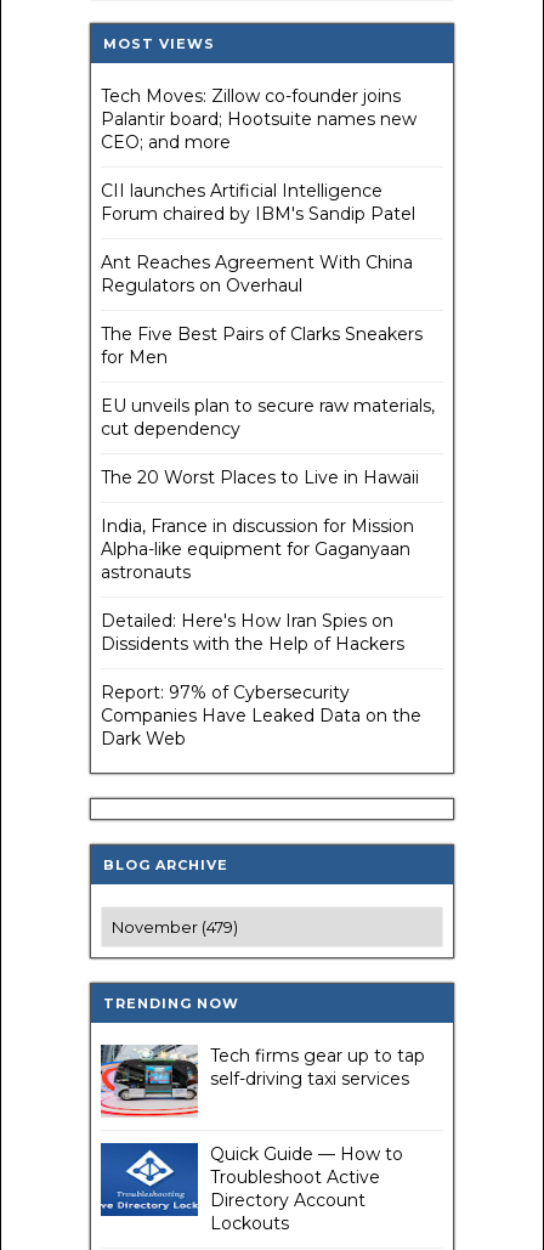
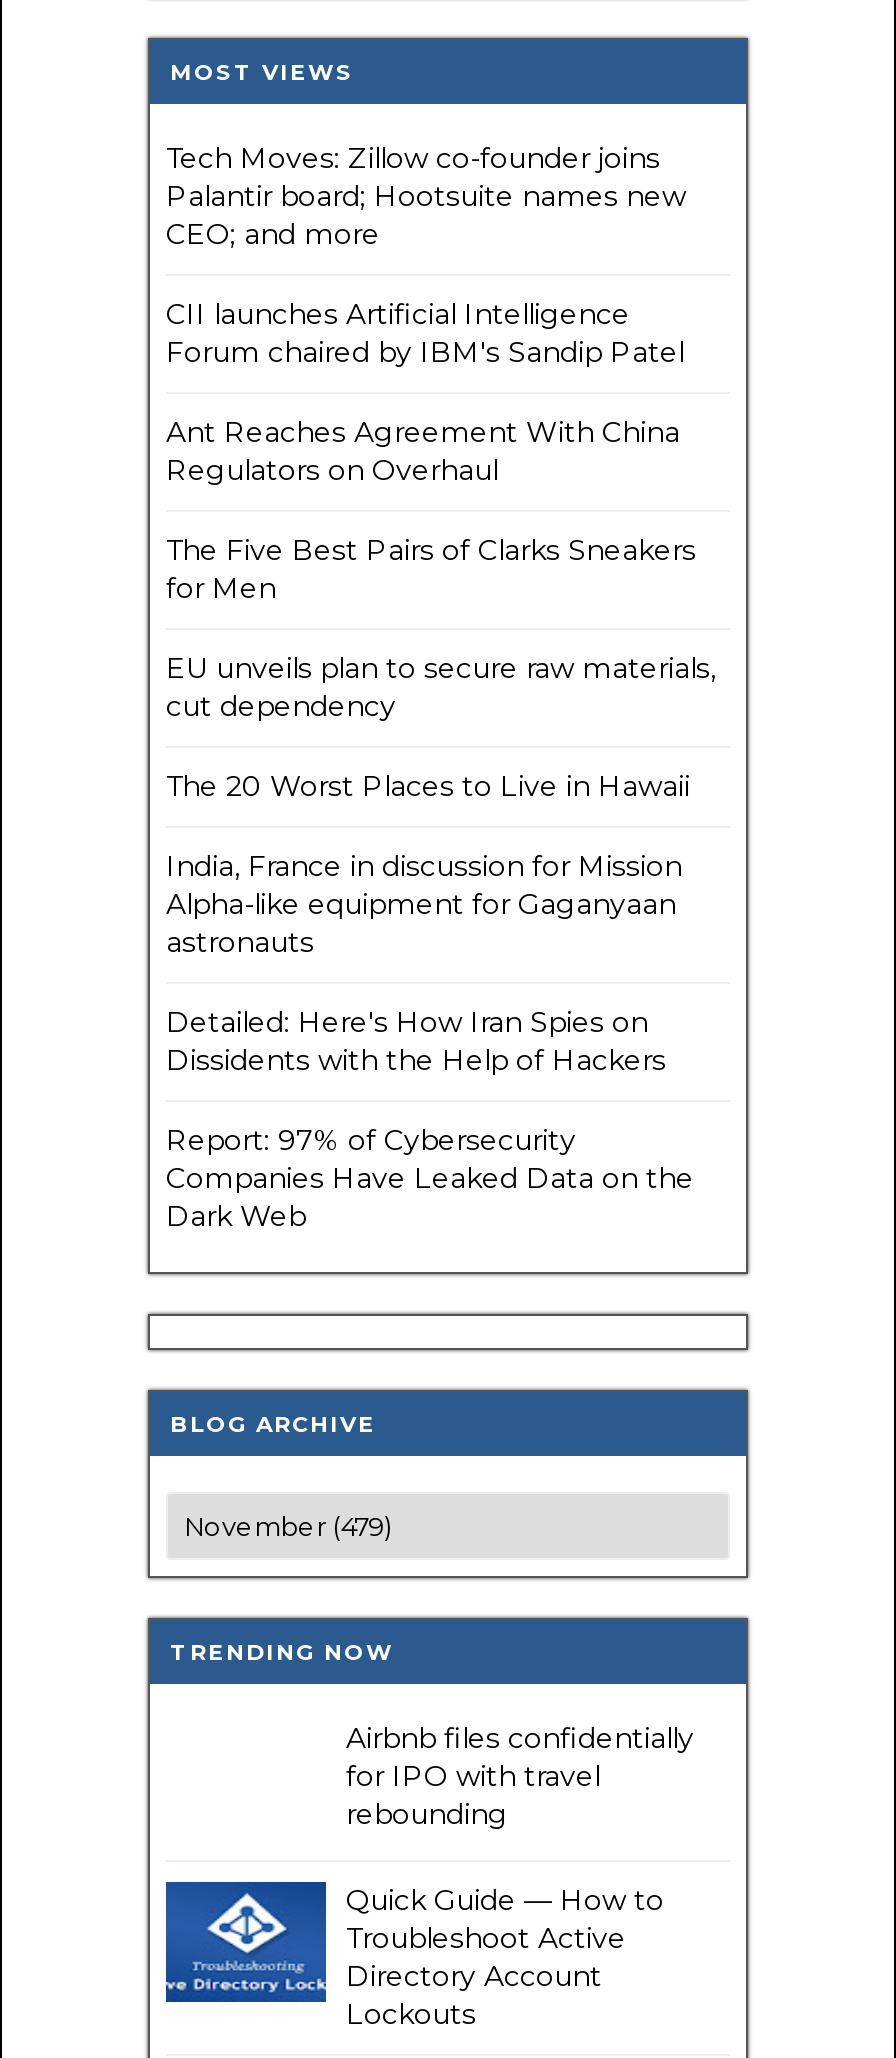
- [image]

- Tech firms gear up to tap
- self-driving taxi services
+ Airbnb files confidentially
+ for IPO with travel
+ rebounding
